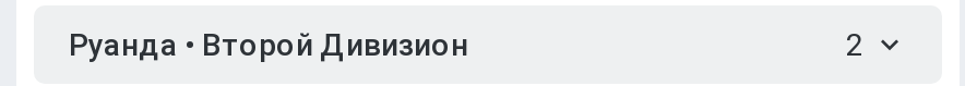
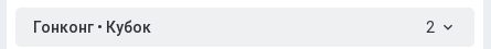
- Руанда • Второй Дивизион
+ Гонконг • Кубок
